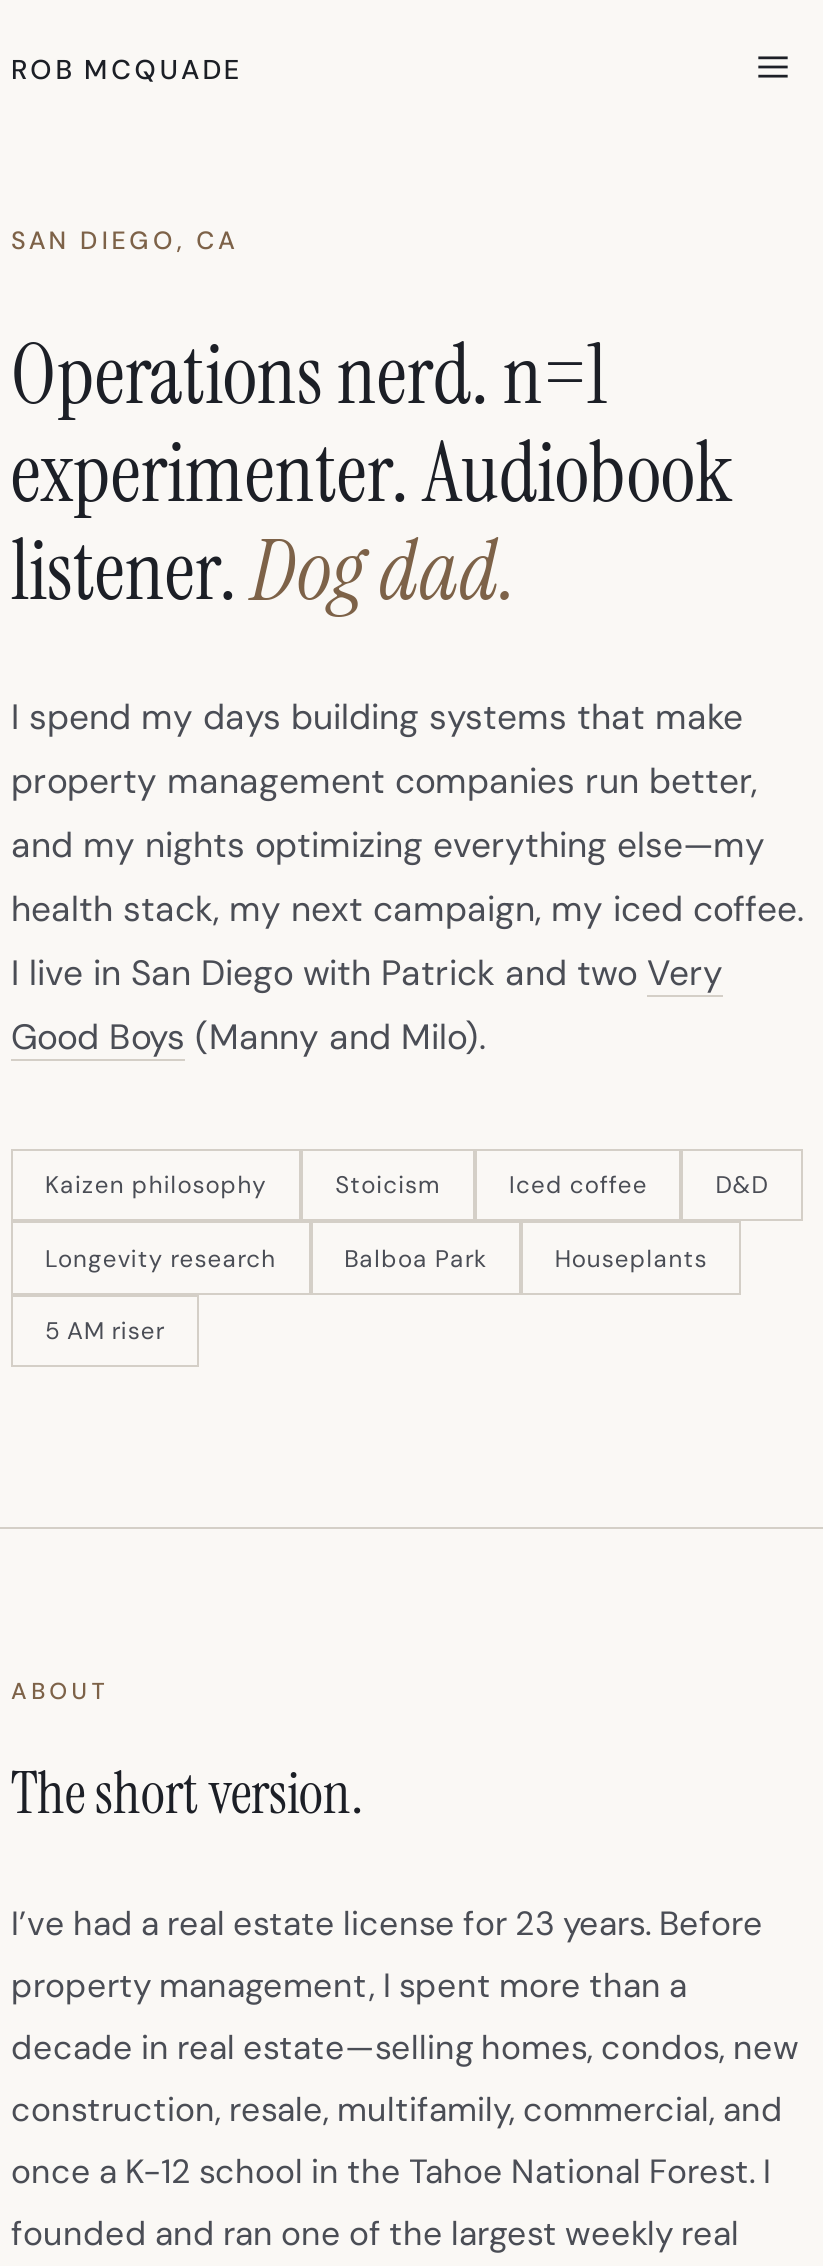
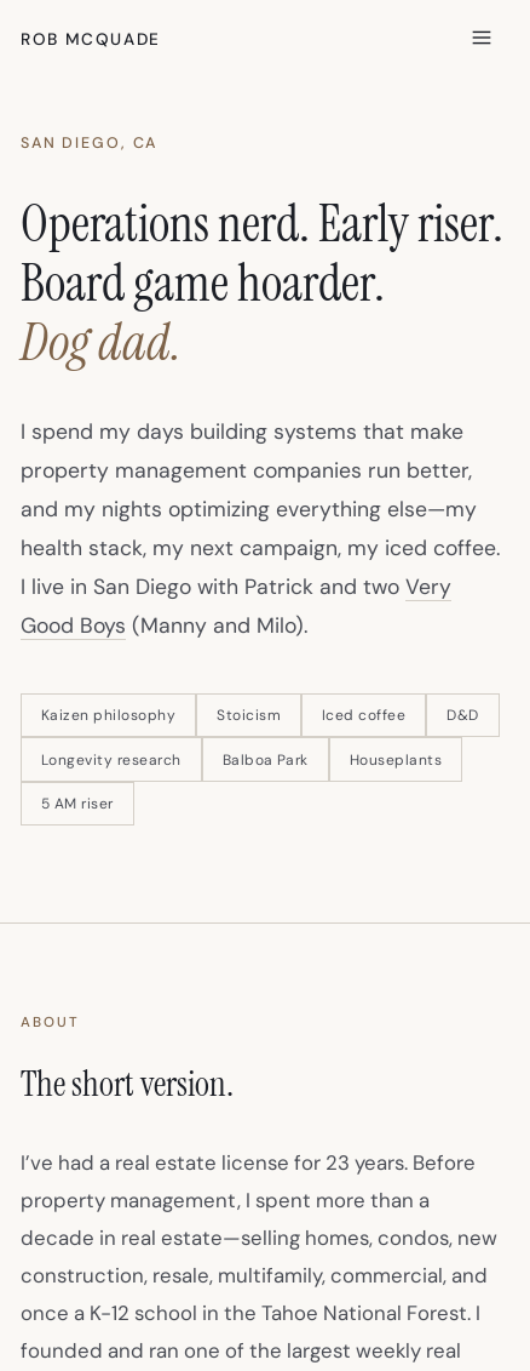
- Operations nerd. n=1
- experimenter. Audiobook
- listener.Dog dad.
+ Operations nerd. Early riser.
+ Board game hoarder.
+ Dog dad.
